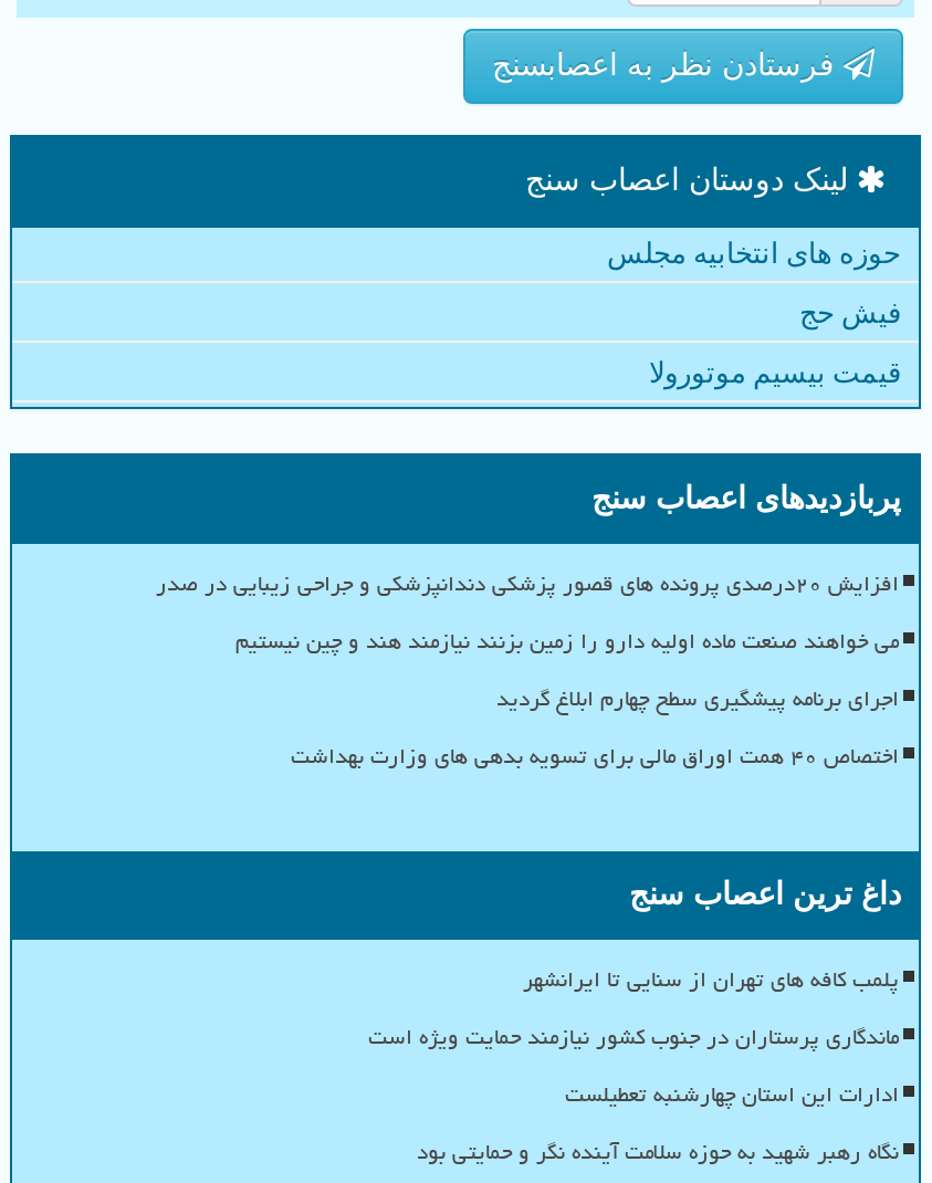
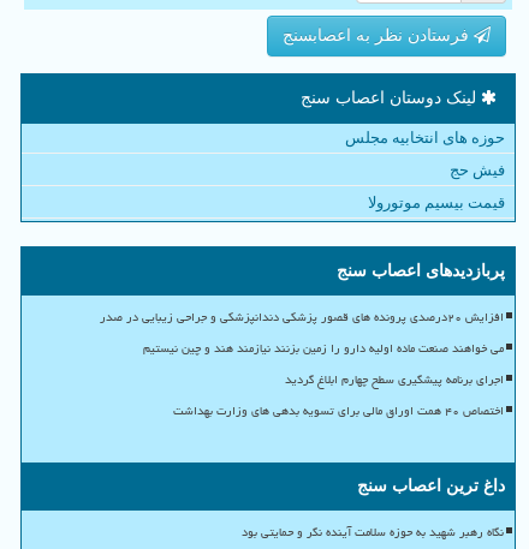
- پلمب کافه های تهران از سنایی تا ایرانشهر
- ماندگاری پرستاران در جنوب کشور نیازمند حمایت ویژه است
- ادارات این استان چهارشنبه تعطیلست
